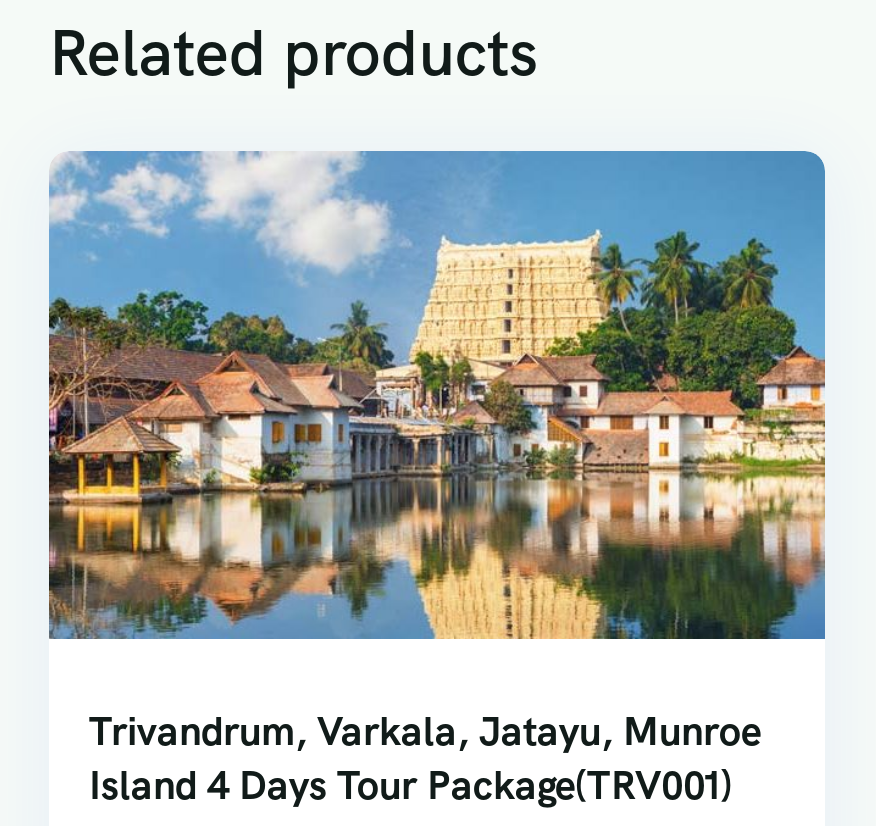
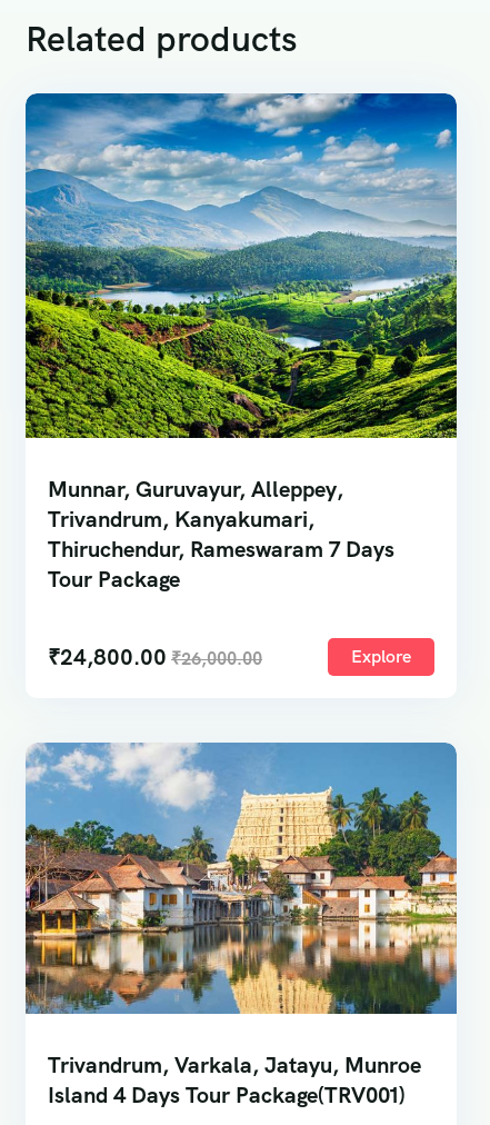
+ [image]
+ Munnar, Guruvayur, Alleppey,
+ Trivandrum, Kanyakumari,
+ Thiruchendur, Rameswaram 7 Days
+ Tour Package
+ ₹24,800.00 ₹26,000.00
+ Explore
